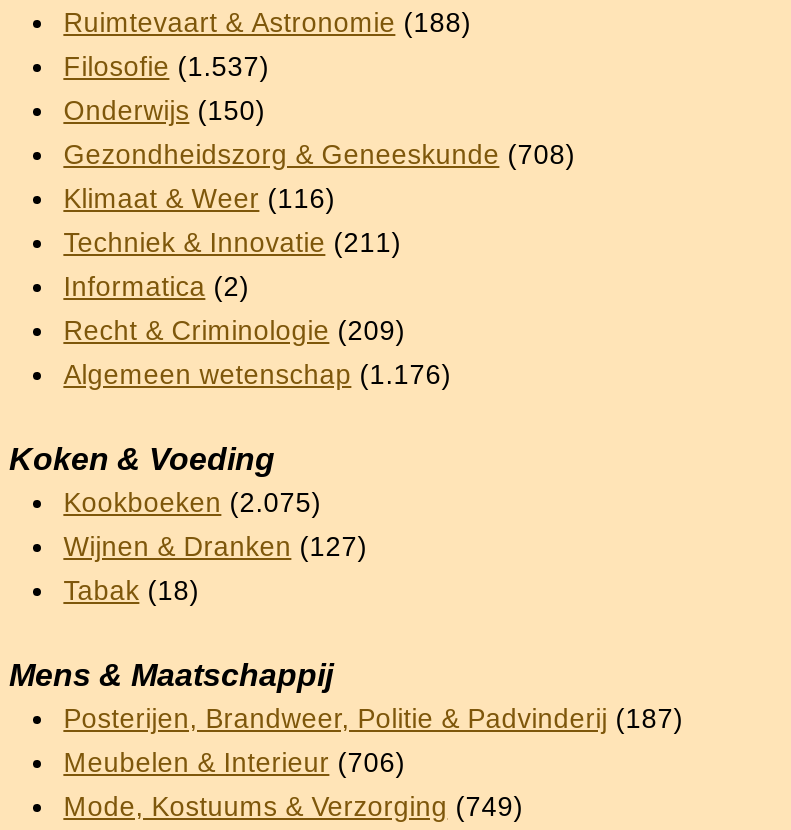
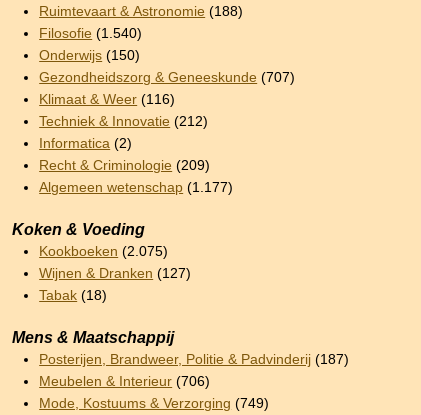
- Filosofie (1.537)
+ Filosofie (1.540)

- Gezondheidszorg & Geneeskunde (708)
+ Gezondheidszorg & Geneeskunde (707)

- Techniek & Innovatie (211)
+ Techniek & Innovatie (212)

- Algemeen wetenschap (1.176)
+ Algemeen wetenschap (1.177)
